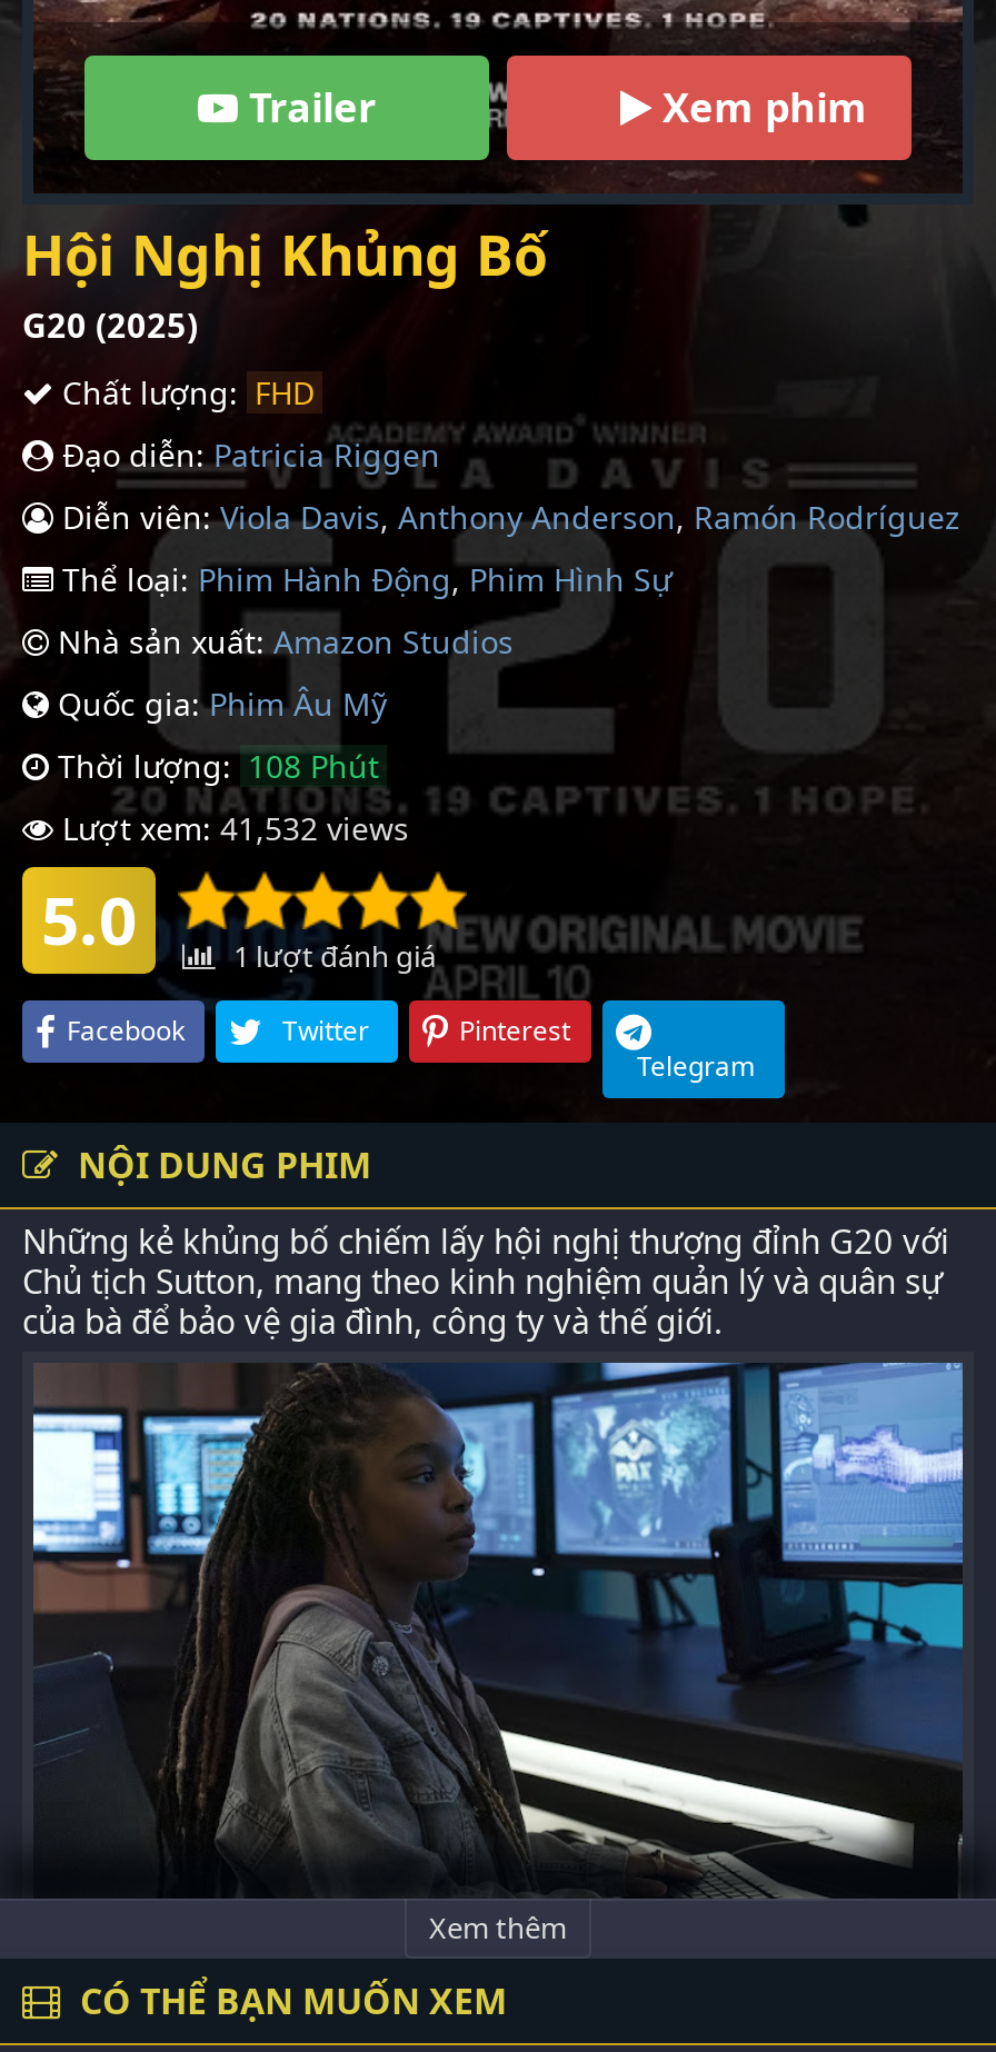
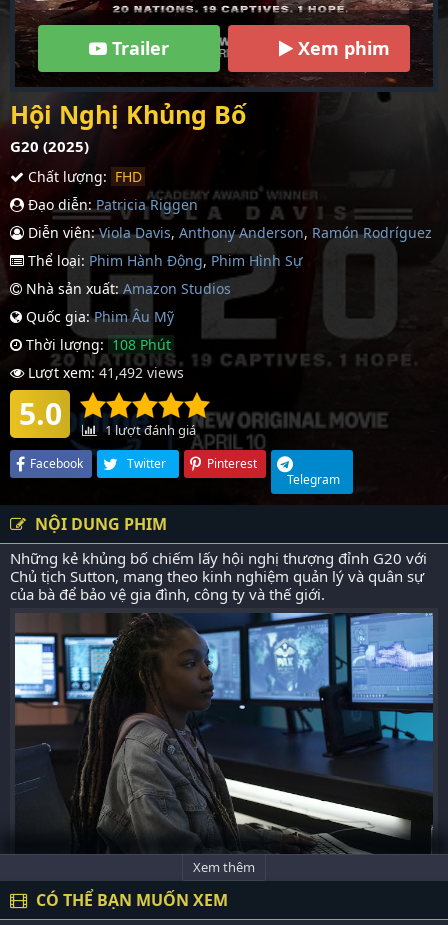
- Lượt xem: 41,532 views
+ Lượt xem: 41,492 views
